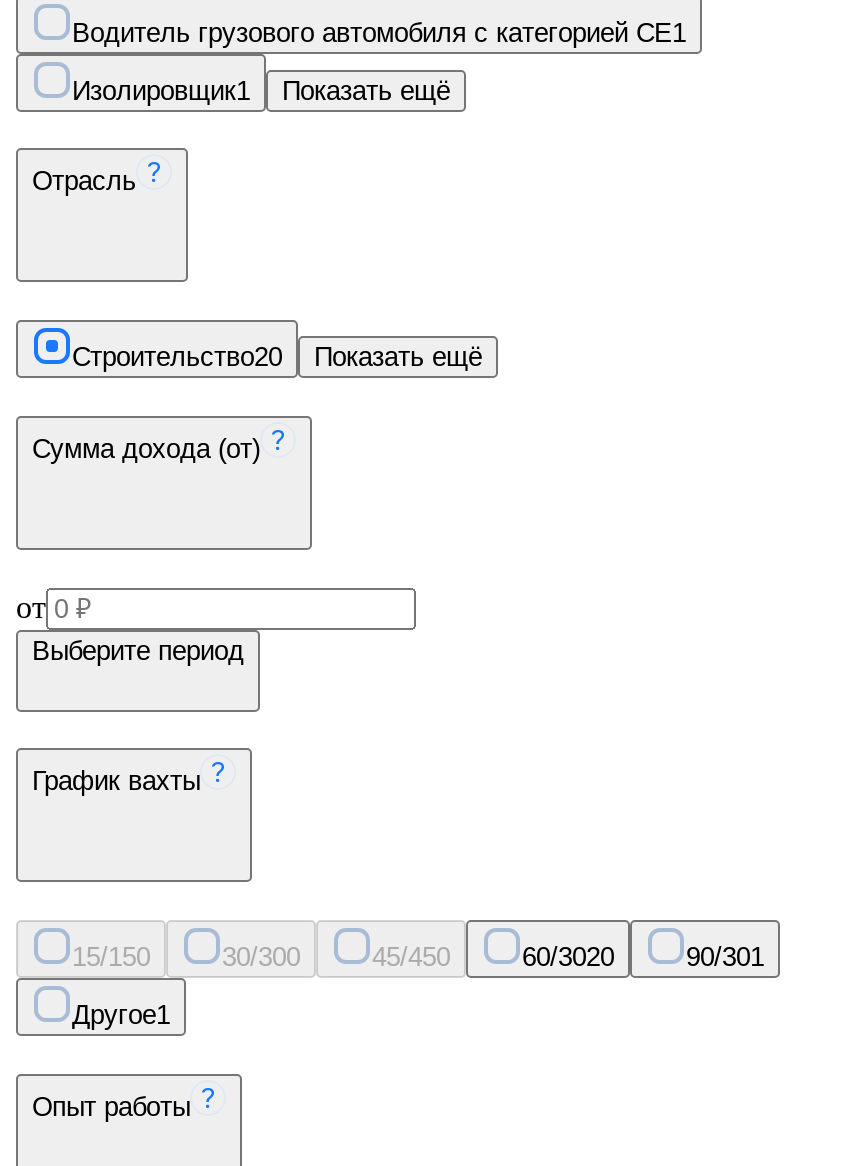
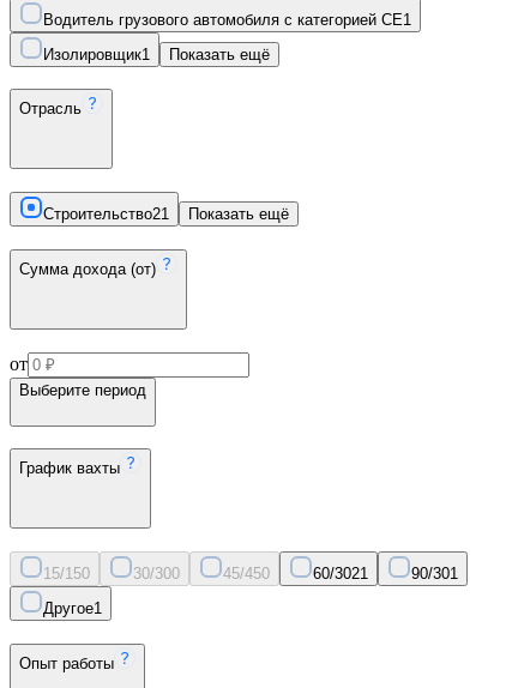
- Строительство20
+ Строительство21

- 60/3020
+ 60/3021
